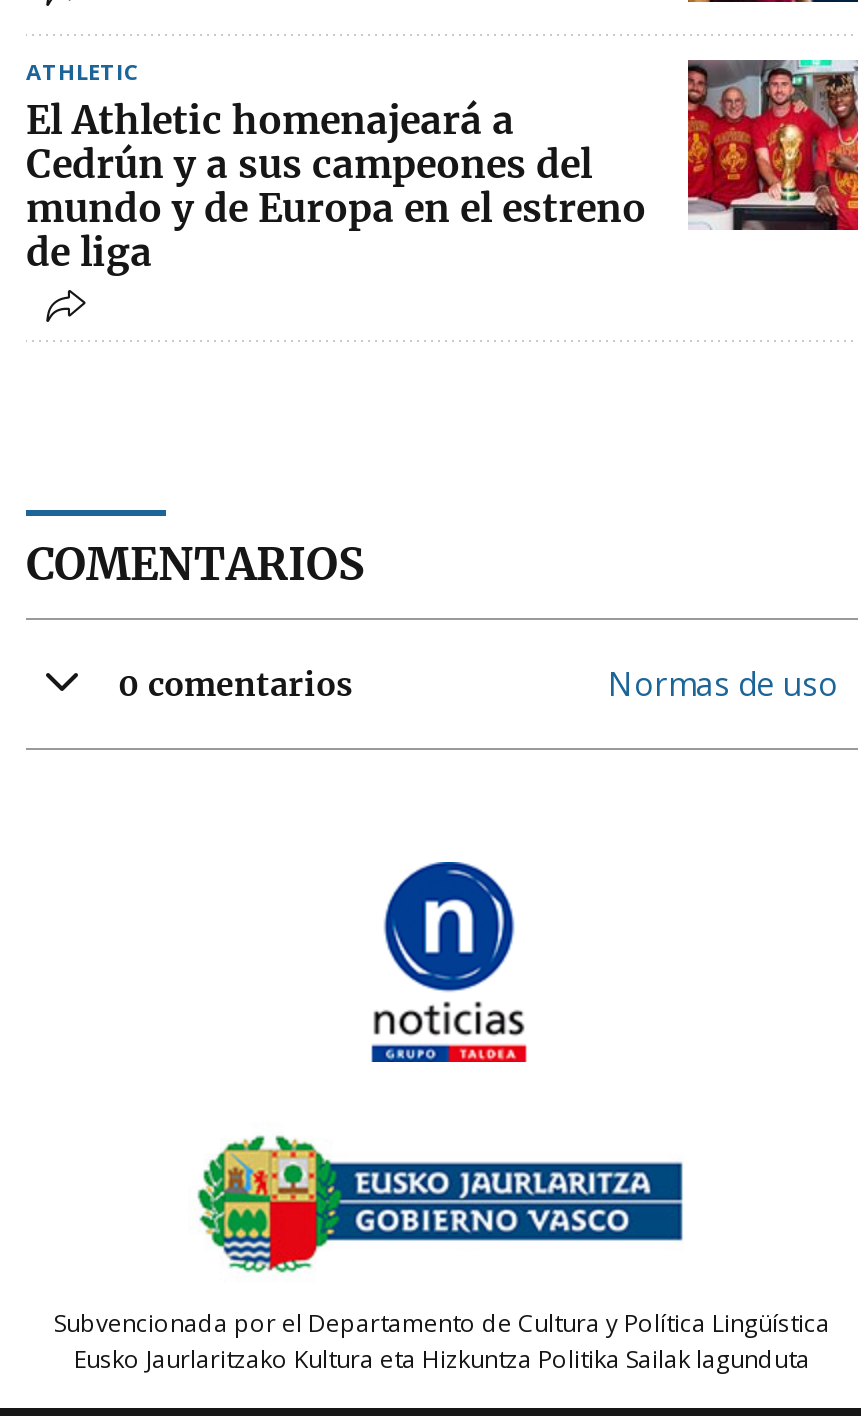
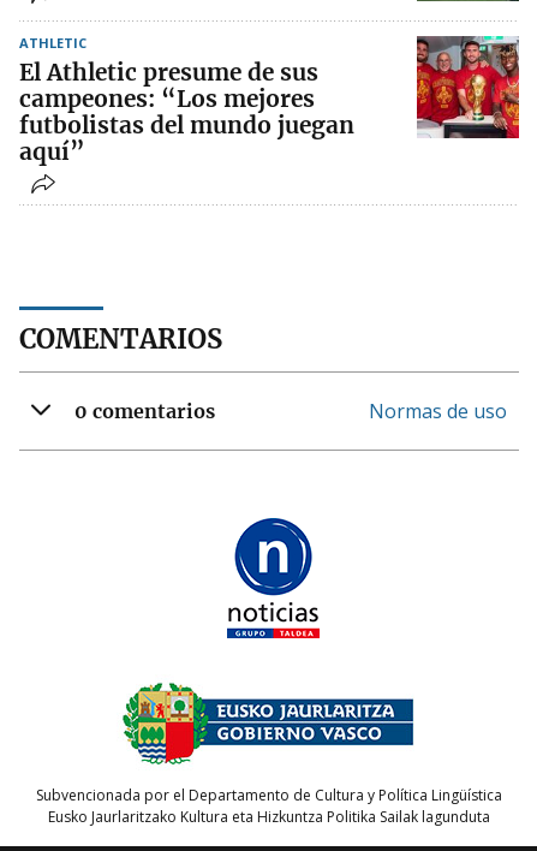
- El Athletic homenajeará a
- Cedrún y a sus campeones del
- mundo y de Europa en el estreno
- de liga
+ El Athletic presume de sus
+ campeones: “Los mejores
+ futbolistas del mundo juegan
+ aquí”
